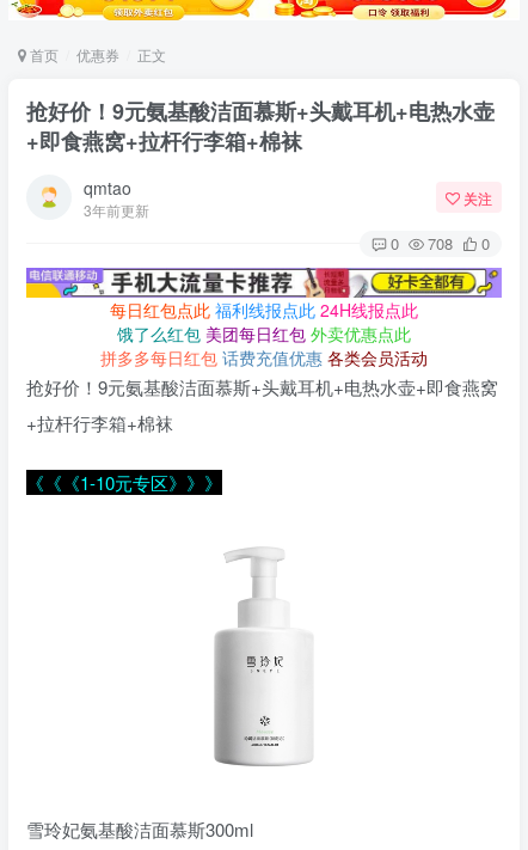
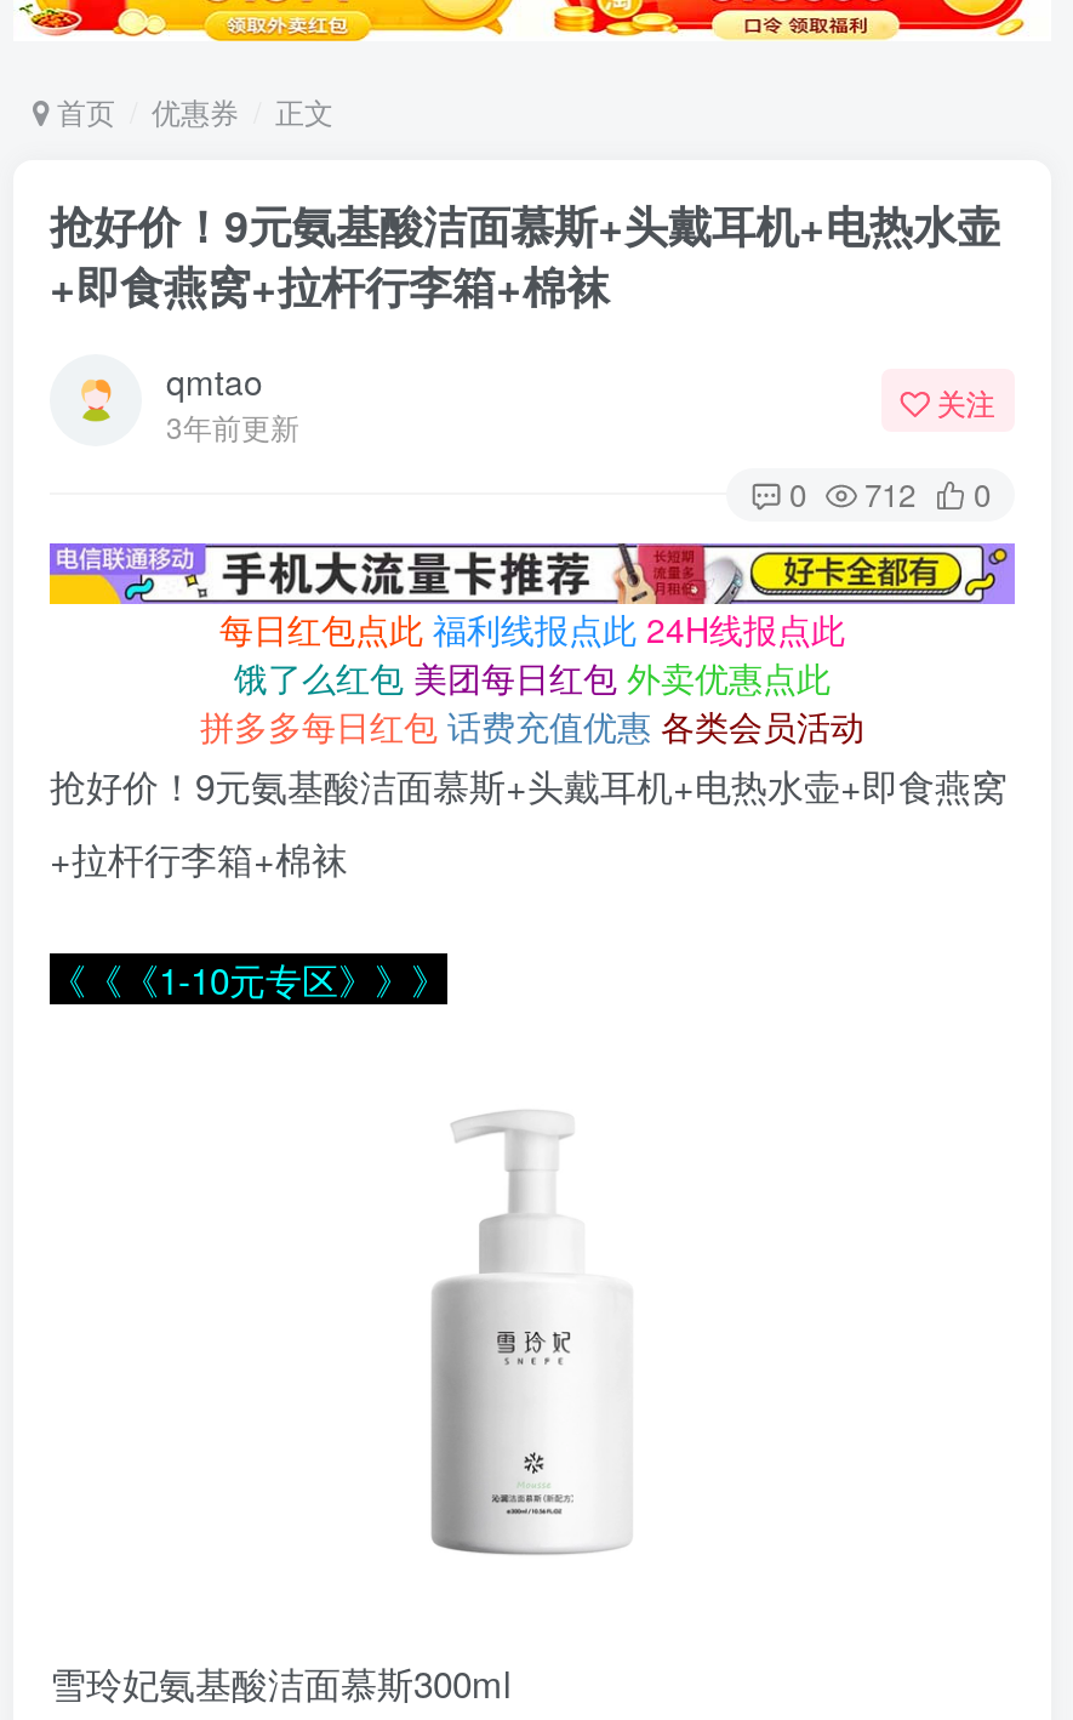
- 0 708 0
+ 0 712 0
